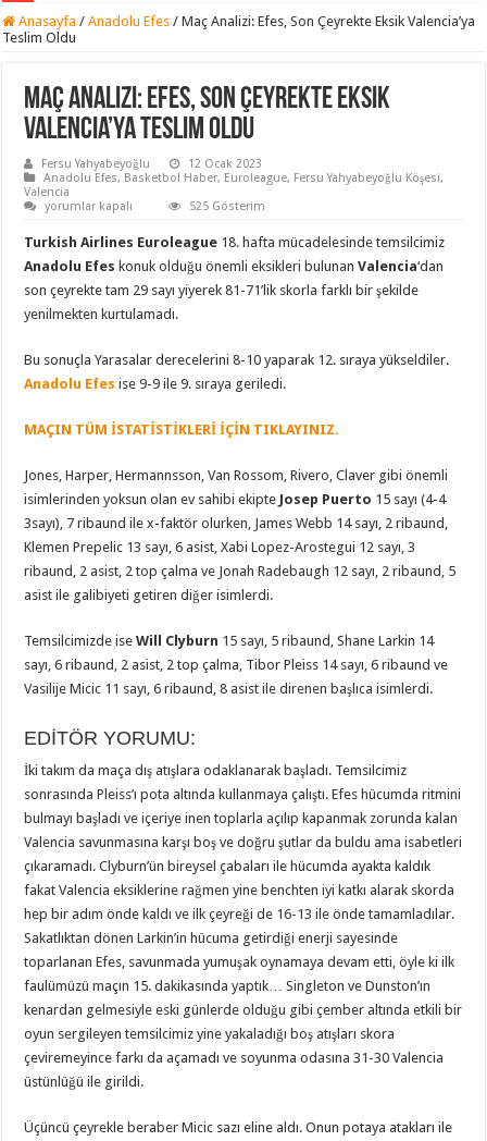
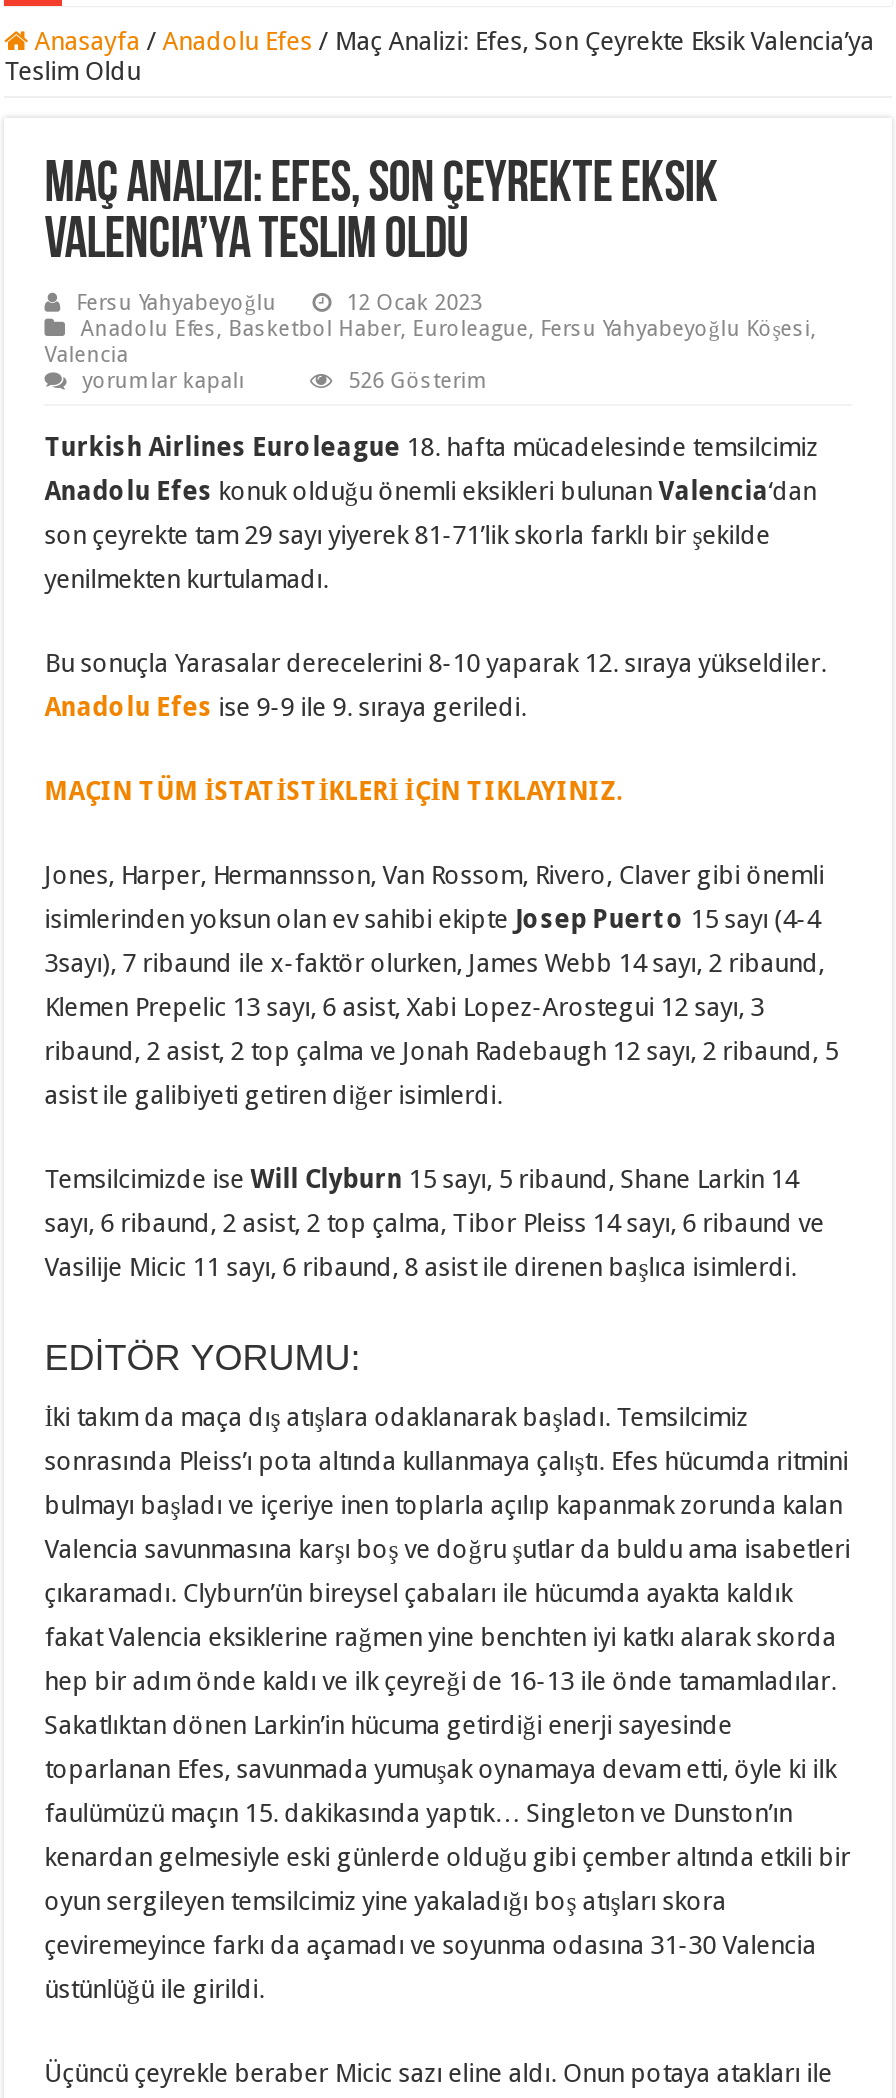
- 525 Gösterim
+ 526 Gösterim
